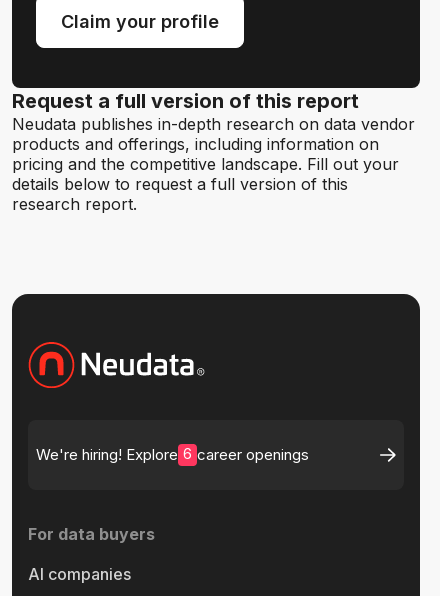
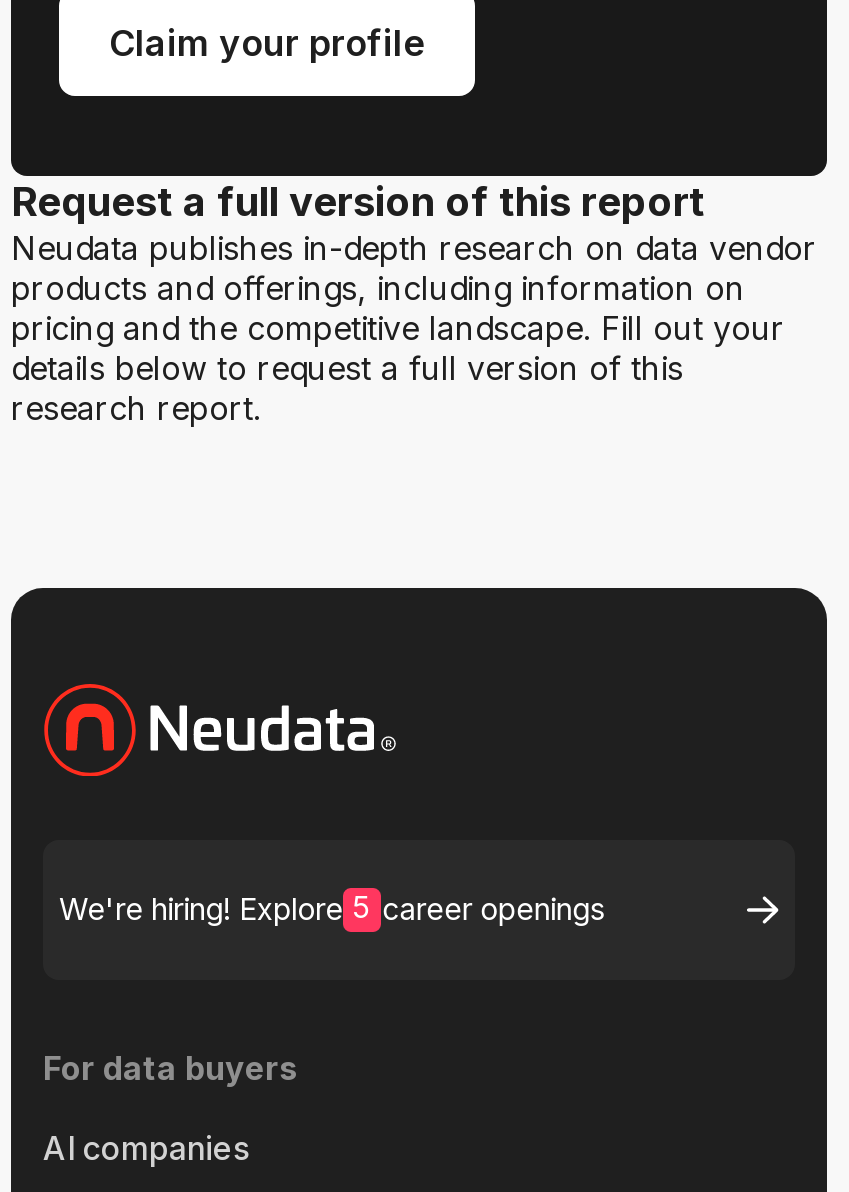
- We're hiring! Explore 6 career openings
+ We're hiring! Explore 5 career openings
